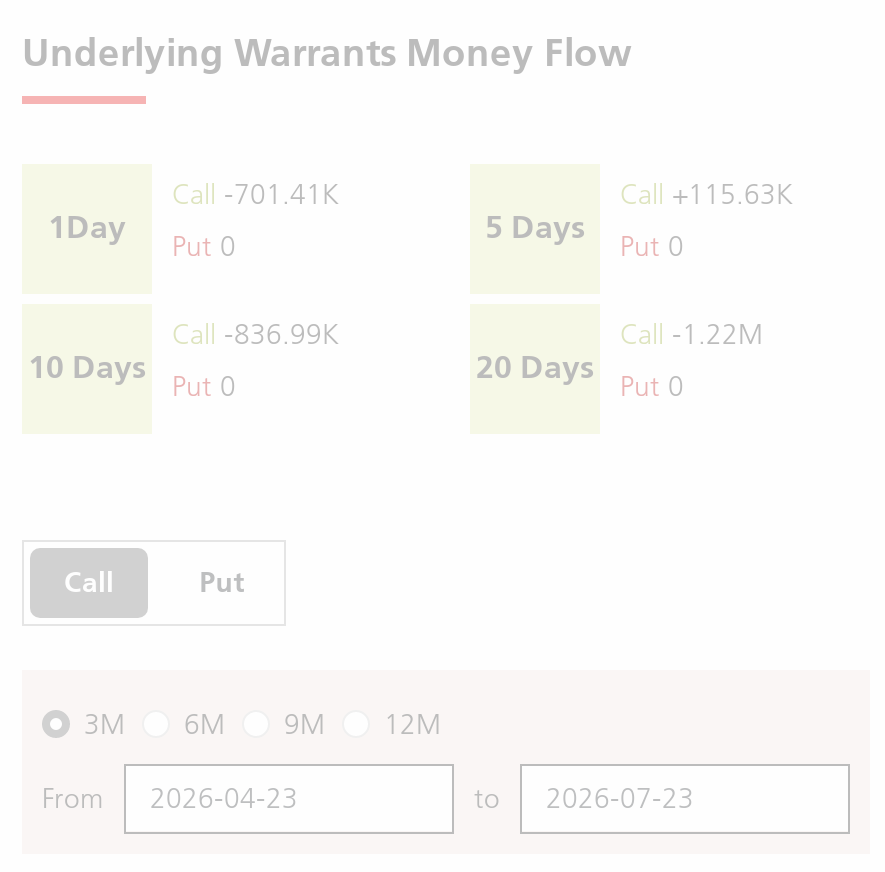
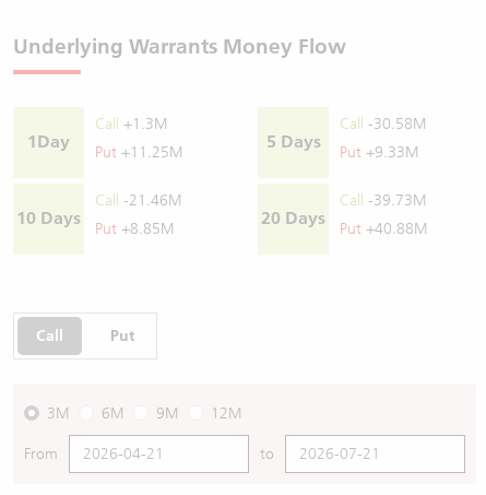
- Call -701.41K
+ Call +1.3M

- Call +115.63K
+ Call -30.58M

- Put 0
+ Put +11.25M

- Put 0
+ Put +9.33M

- Call -836.99K
+ Call -21.46M

- Call -1.22M
+ Call -39.73M

- Put 0
+ Put +8.85M

- Put 0
+ Put +40.88M
